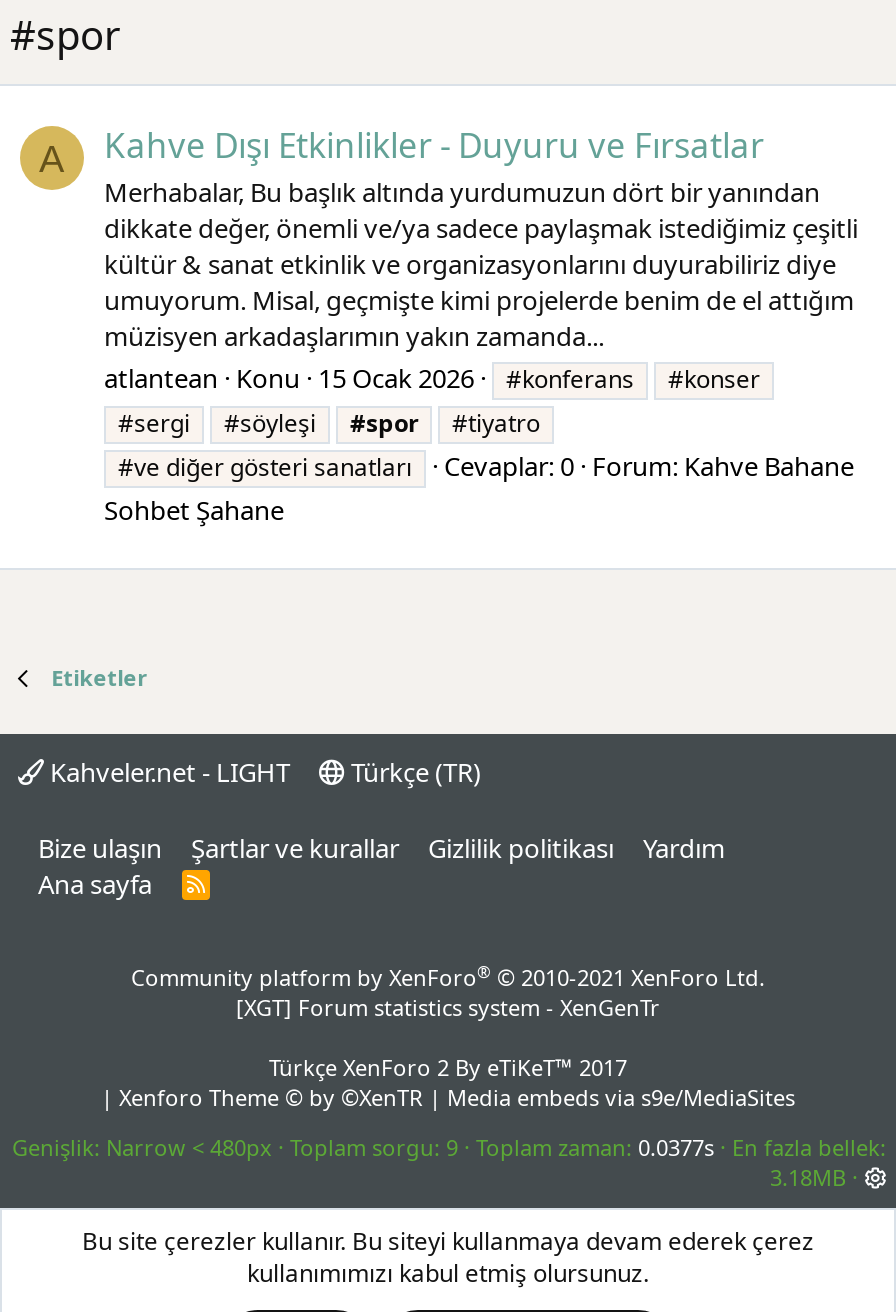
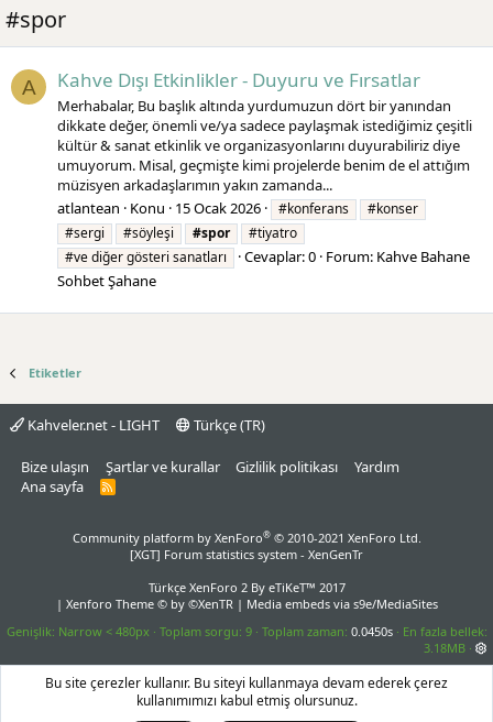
- Toplam sorgu 9 Toplam zaman 0.0377s En fazla bellek
+ Toplam sorgu 9 Toplam zaman 0.0450s En fazla bellek
